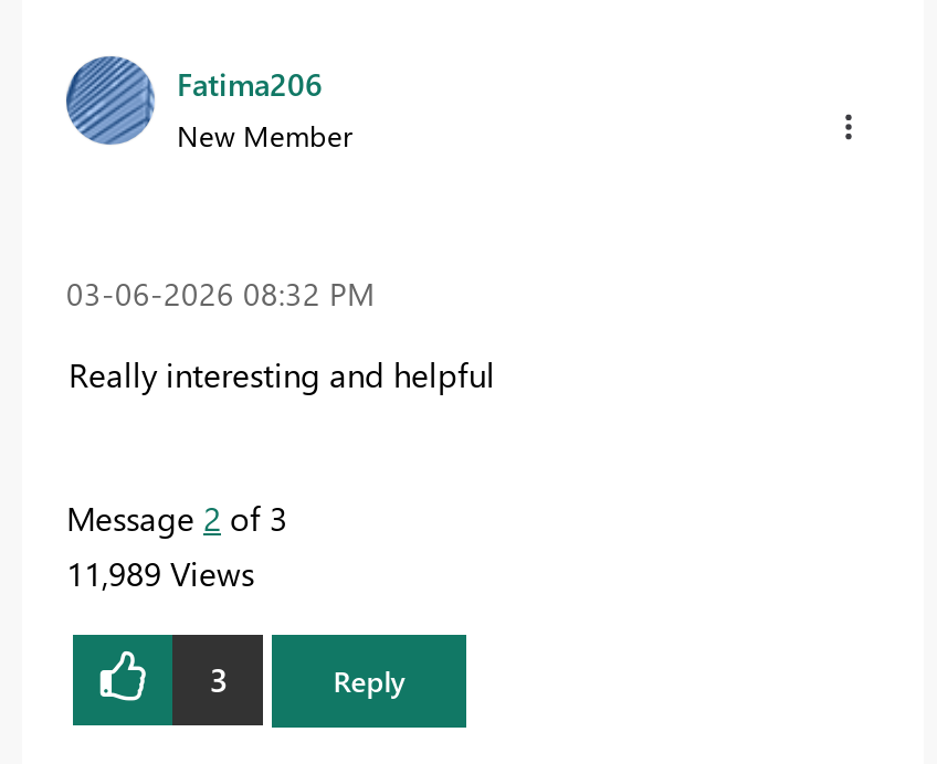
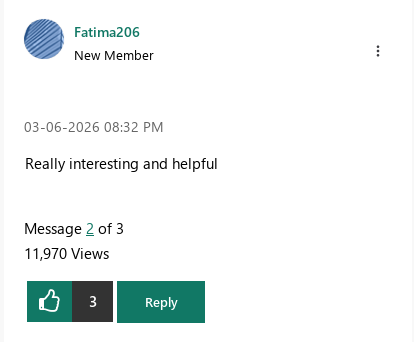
- 11,989 Views
+ 11,970 Views
